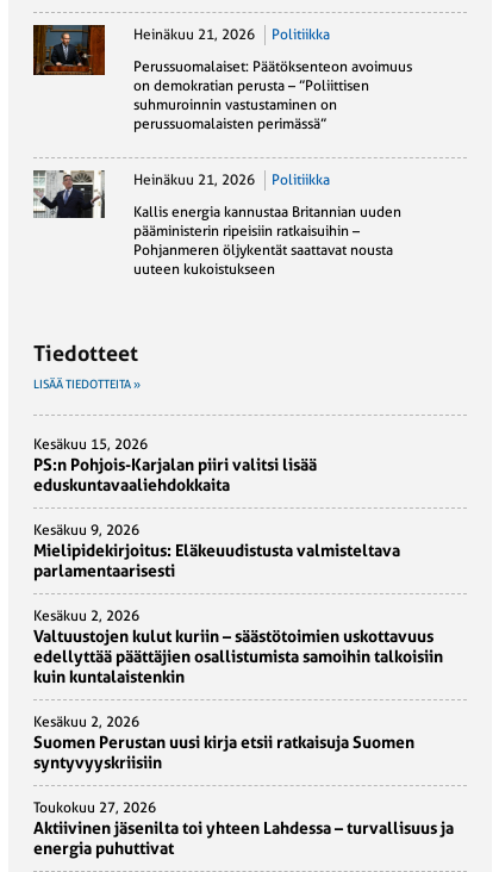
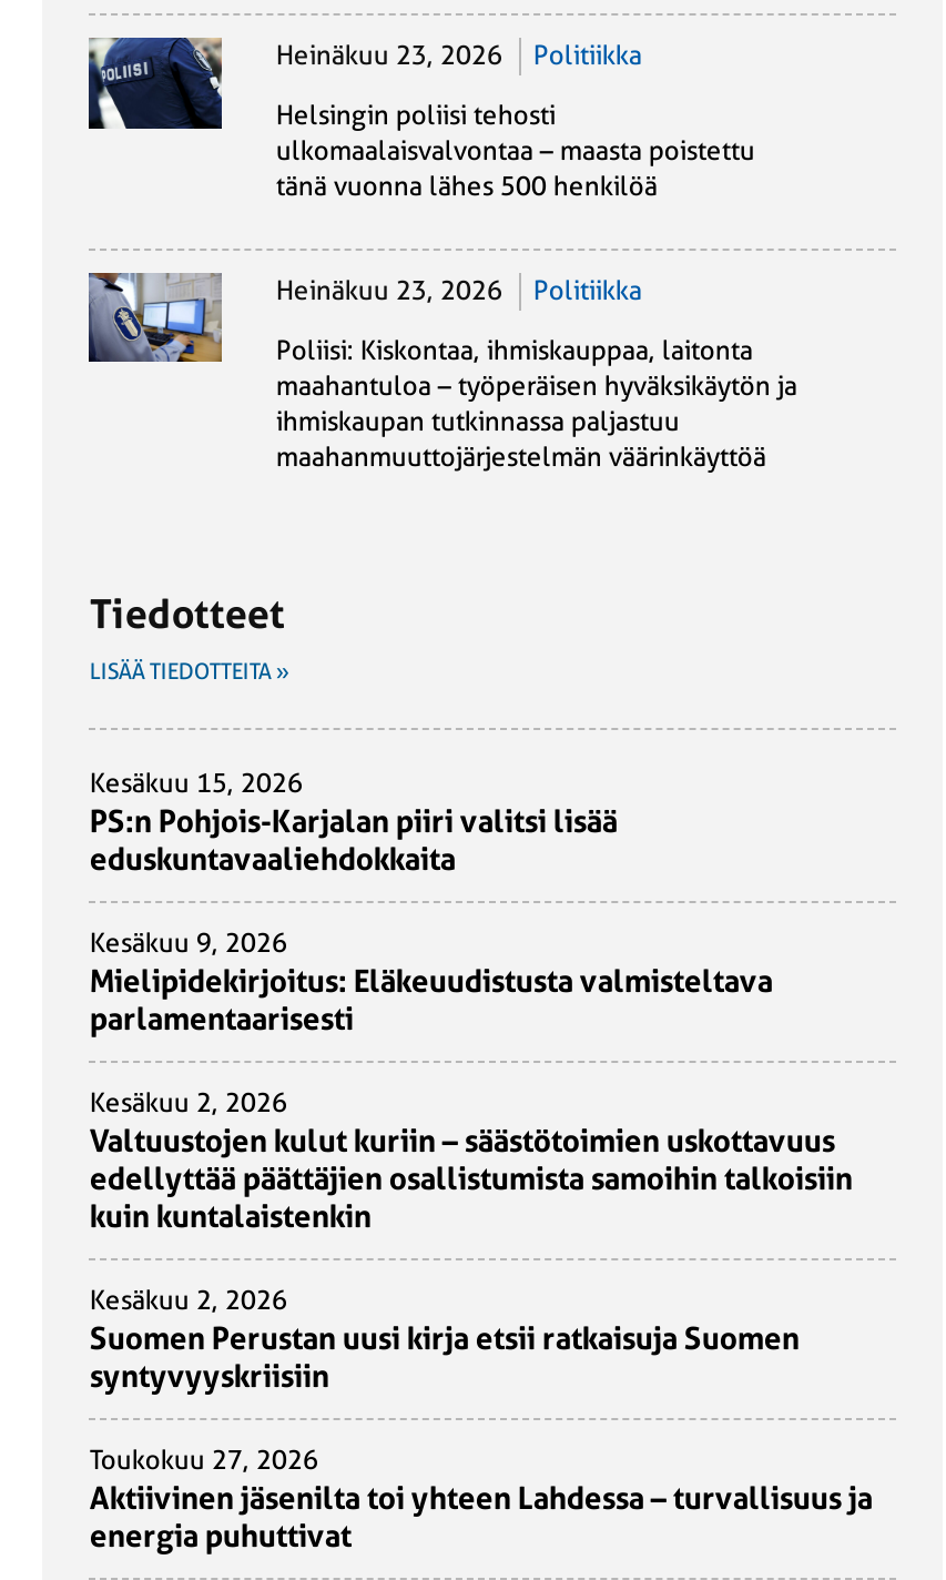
- [image]
- Heinäkuu 21, 2026 Politiikka
+ [image]
+ Heinäkuu 23, 2026 Politiikka

- Perussuomalaiset: Päätöksenteon avoimuus
- on demokratian perusta – ”Poliittisen
- suhmuroinnin vastustaminen on
- perussuomalaisten perimässä”
+ Helsingin poliisi tehosti
+ ulkomaalaisvalvontaa – maasta poistettu
+ tänä vuonna lähes 500 henkilöä

- [image]
- Heinäkuu 21, 2026 Politiikka
+ [image]
+ Heinäkuu 23, 2026 Politiikka

- Kallis energia kannustaa Britannian uuden
- pääministerin ripeisiin ratkaisuihin –
- Pohjanmeren öljykentät saattavat nousta
- uuteen kukoistukseen
+ Poliisi: Kiskontaa, ihmiskauppaa, laitonta
+ maahantuloa – työperäisen hyväksikäytön ja
+ ihmiskaupan tutkinnassa paljastuu
+ maahanmuuttojärjestelmän väärinkäyttöä
